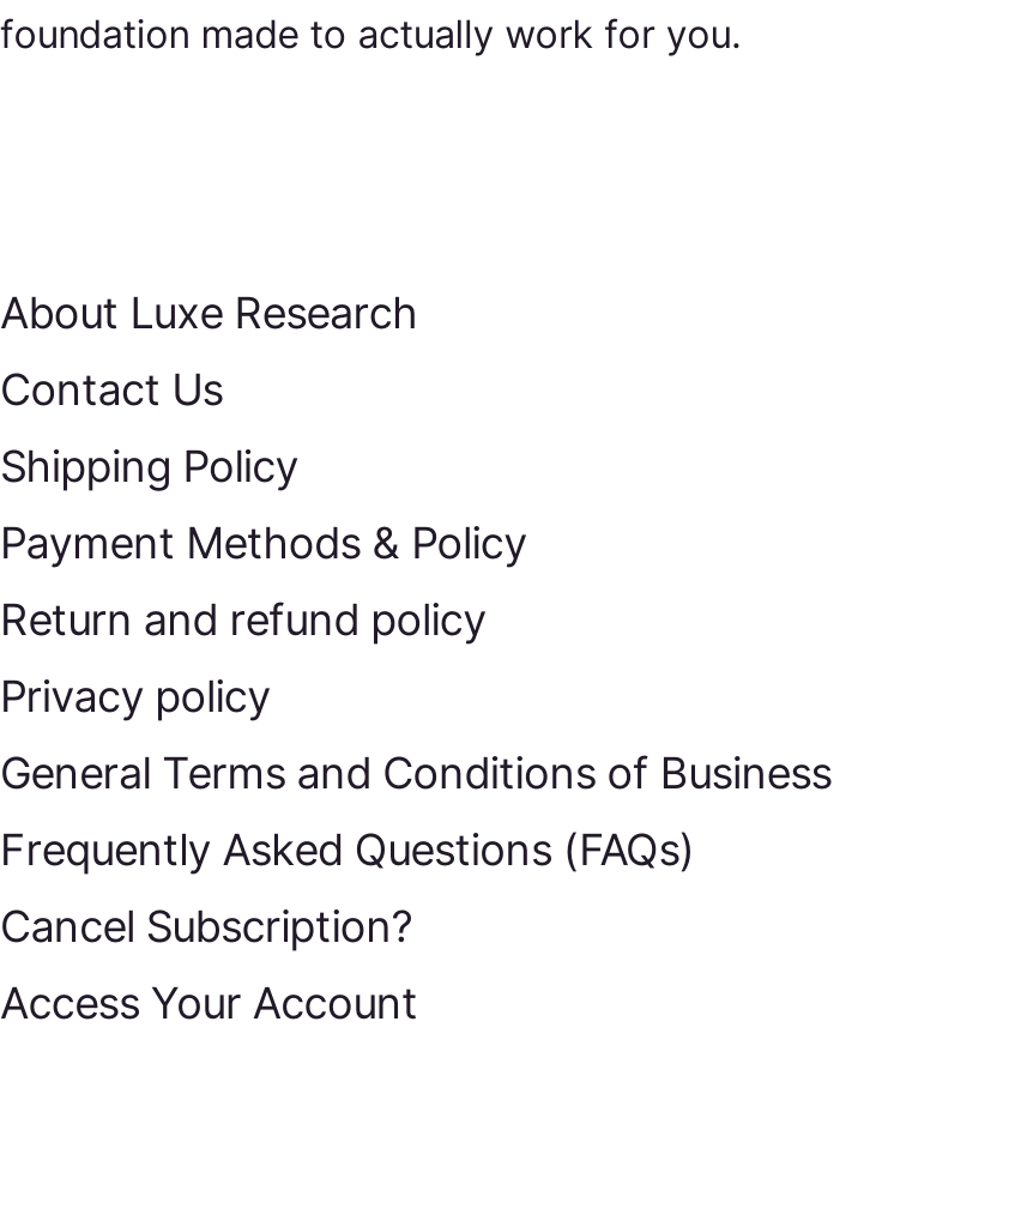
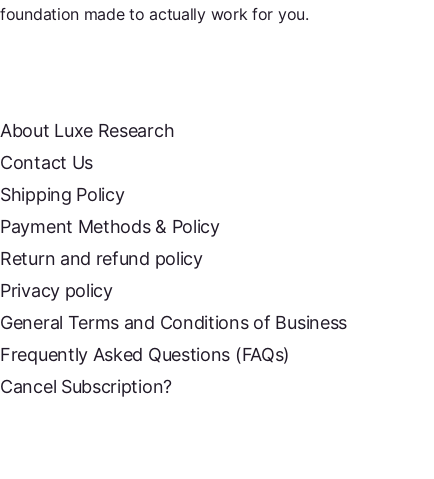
- Access Your Account
